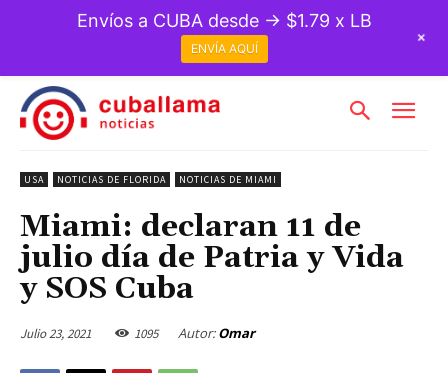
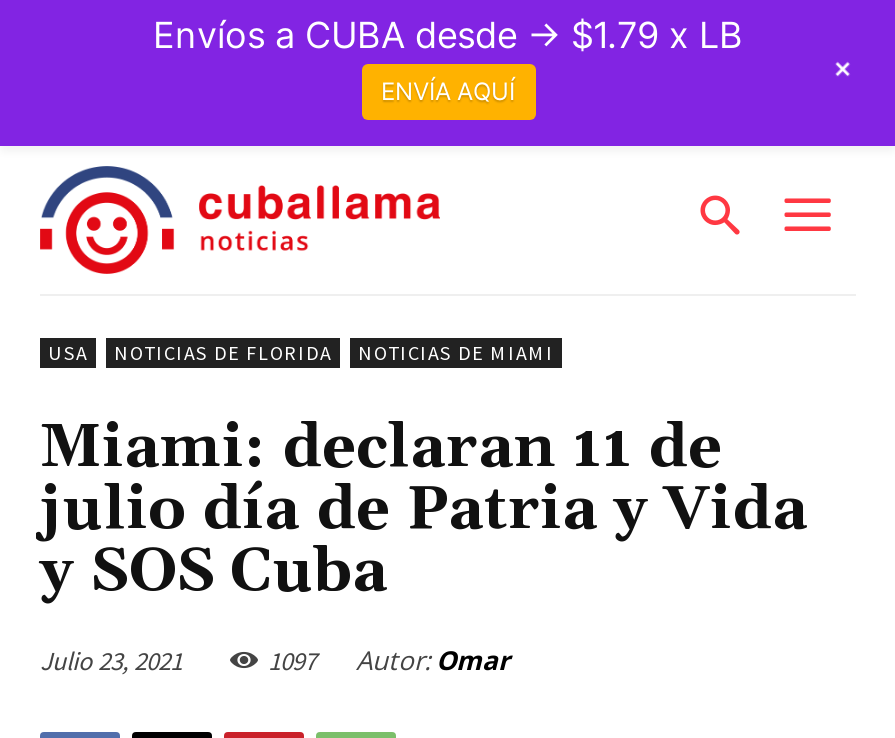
- 1095 Autor: Omar
+ 1097 Autor: Omar
